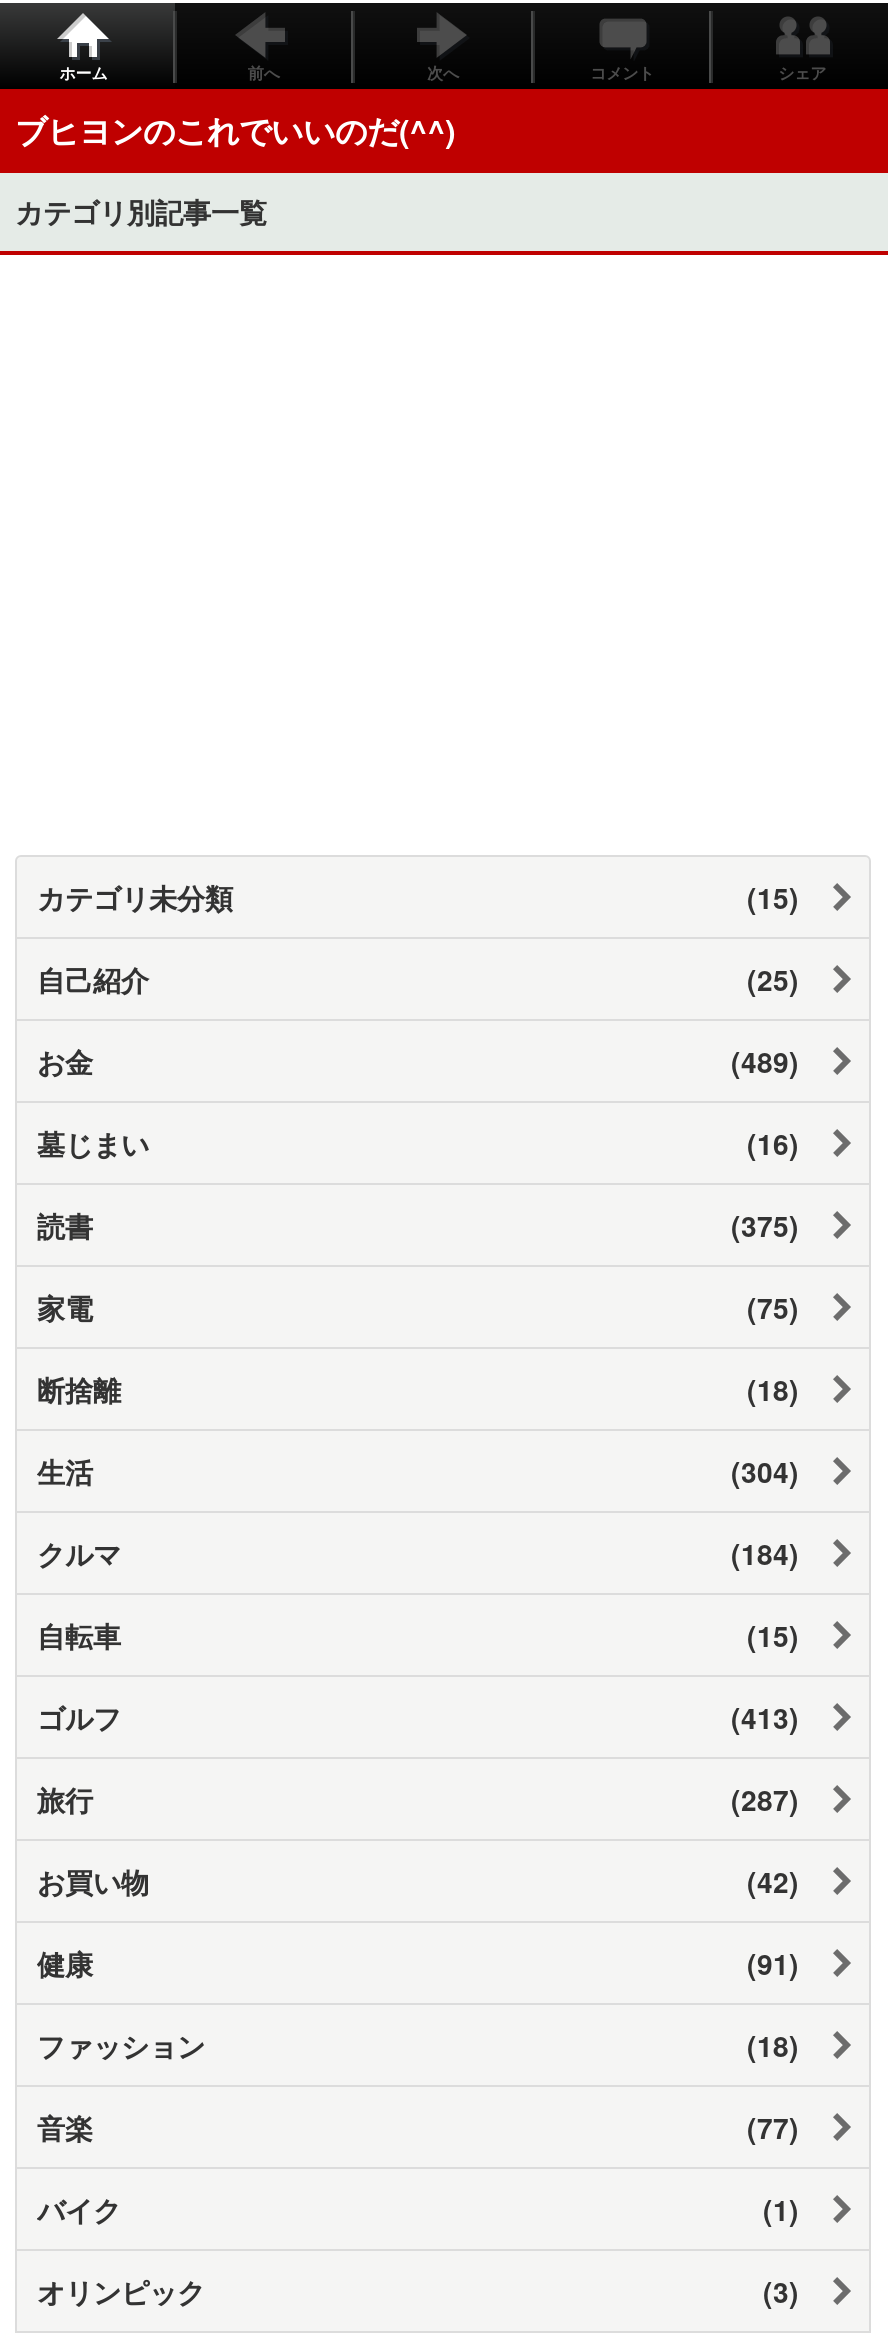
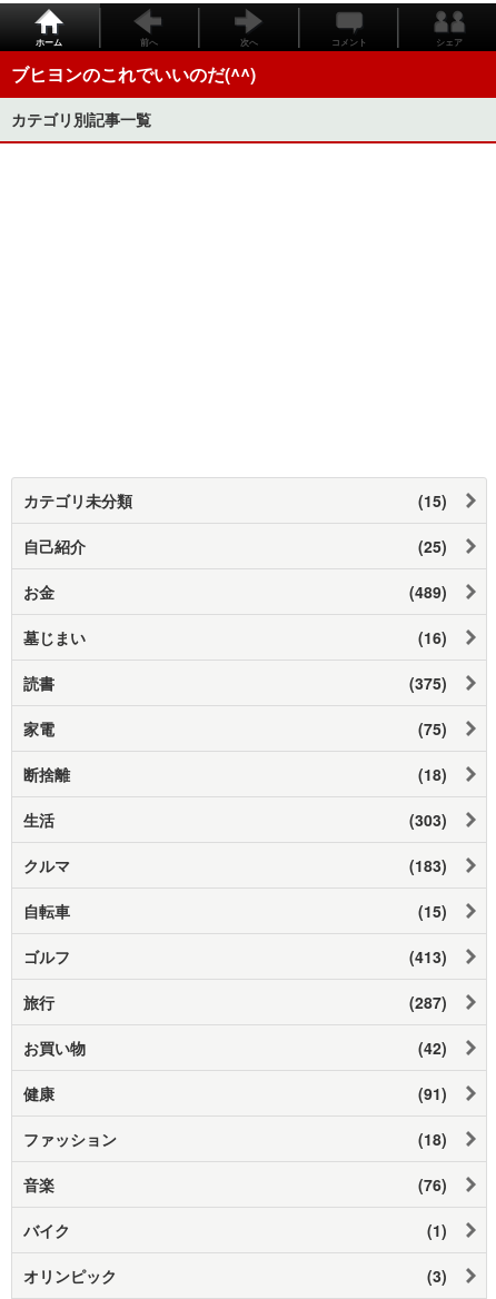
- (304)
+ (303)

- (184)
+ (183)

- (77)
+ (76)
